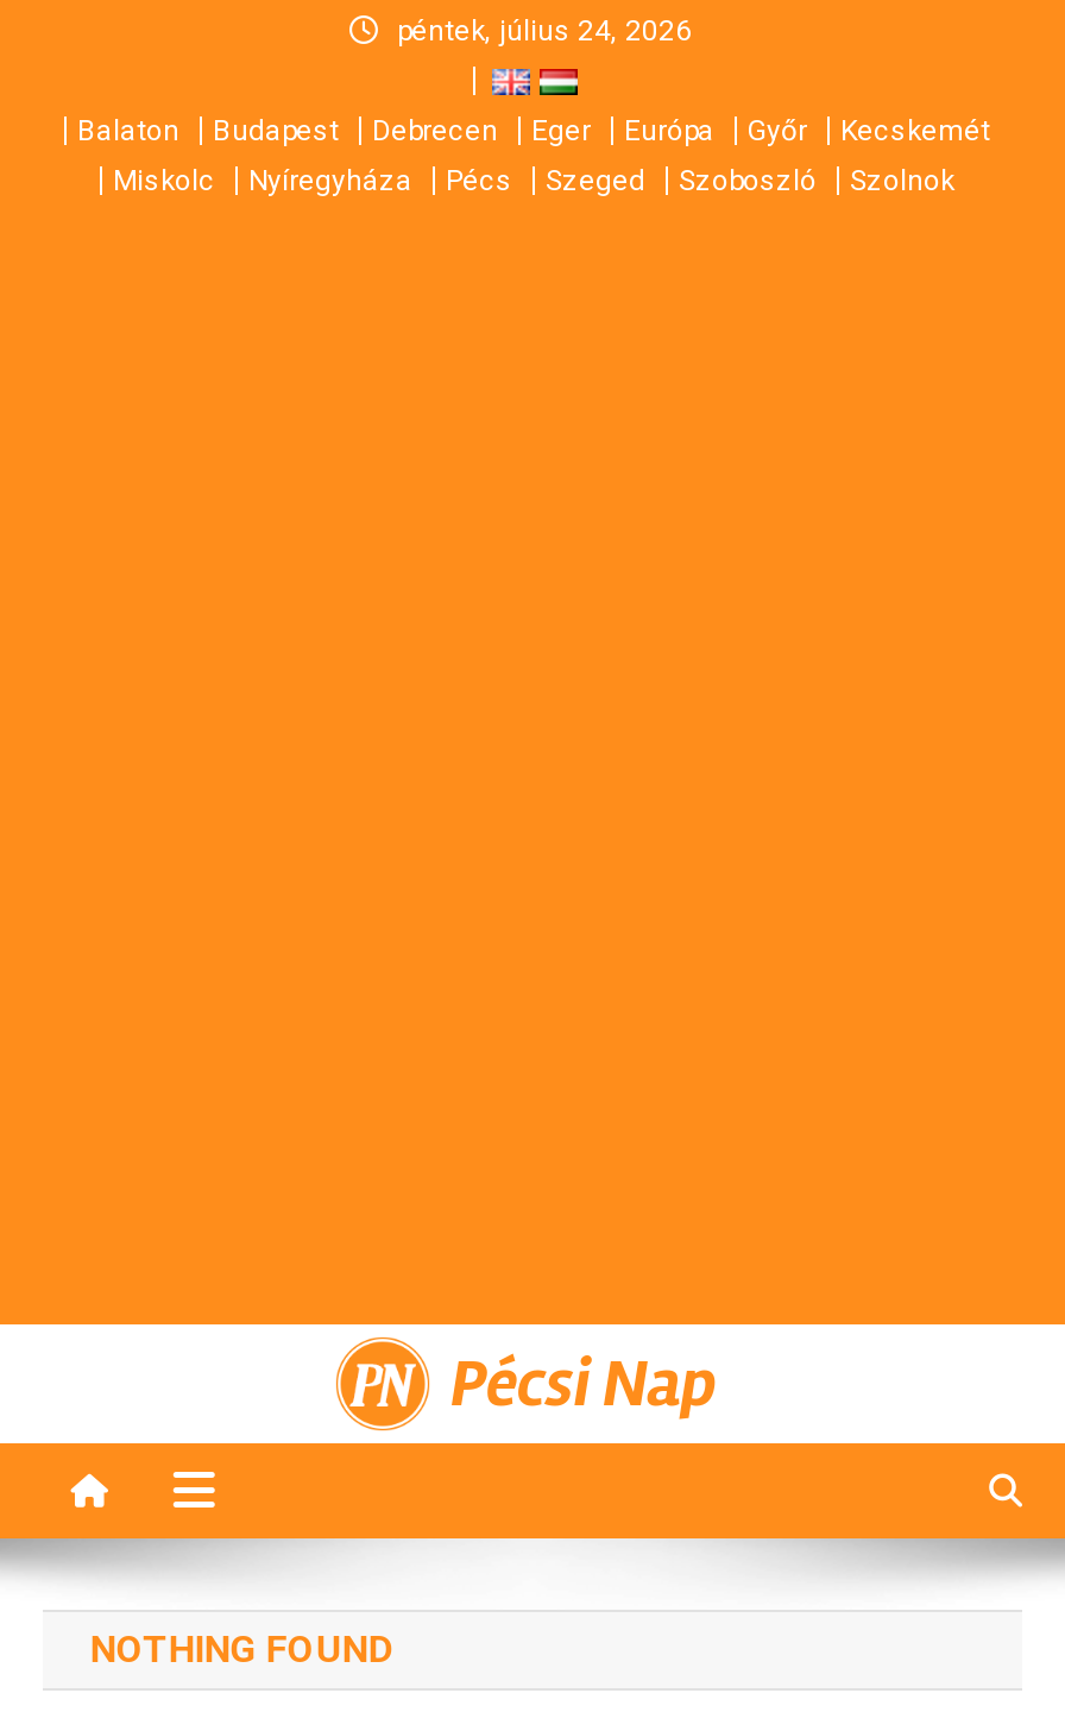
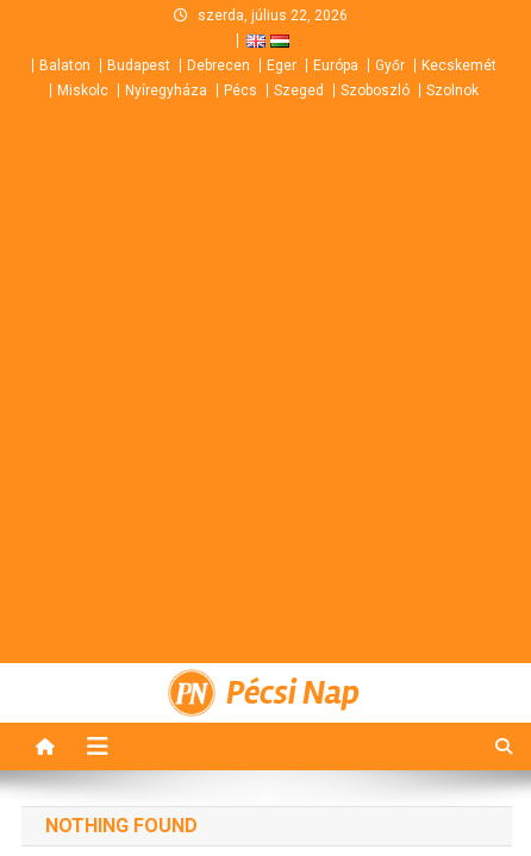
- péntek, július 24, 2026
+ szerda, július 22, 2026
